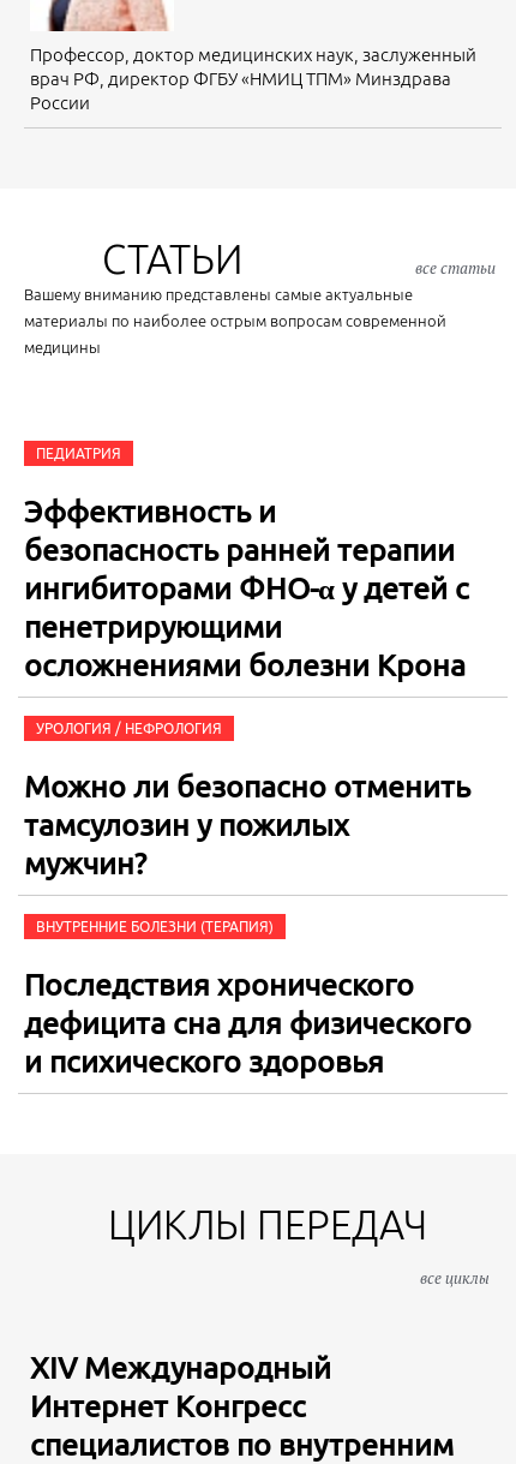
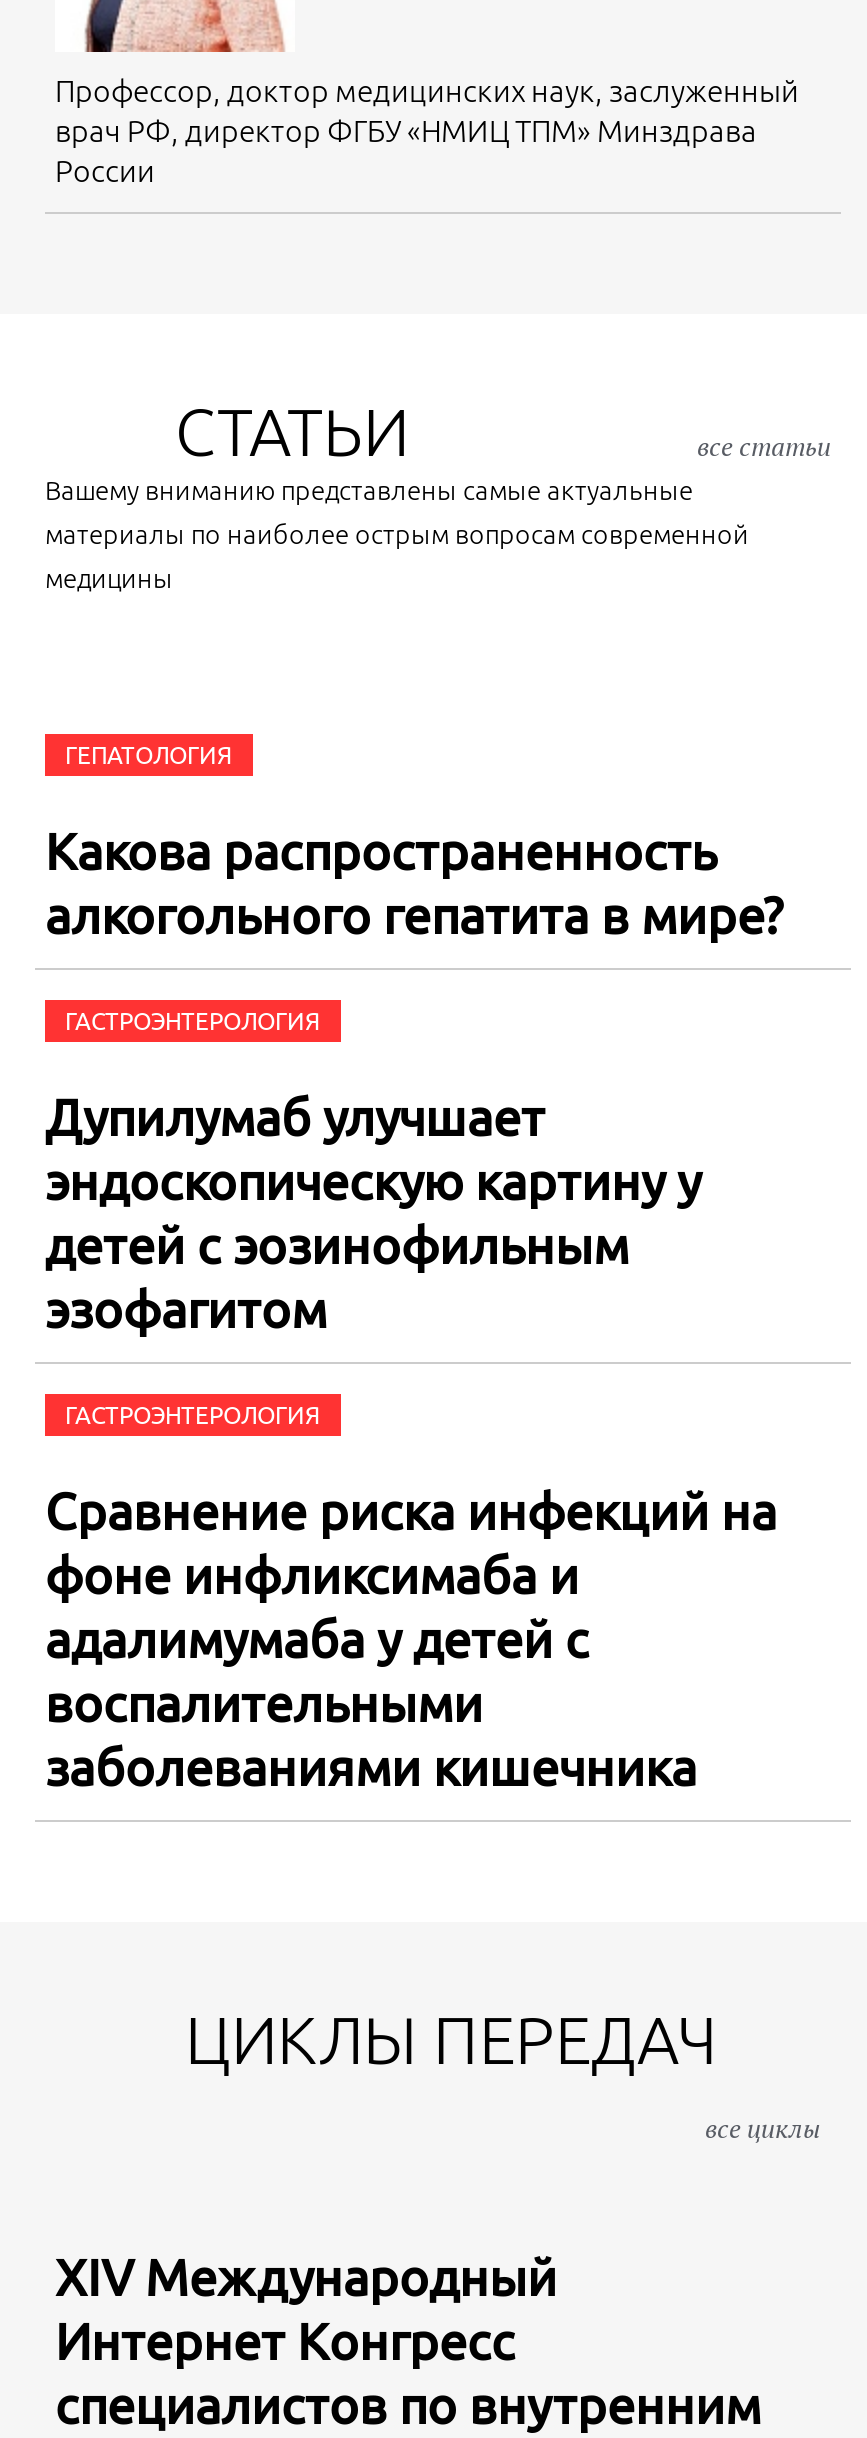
- ПЕДИАТРИЯ
+ ГЕПАТОЛОГИЯ

- Эффективность и
- безопасность ранней терапии
- ингибиторами ФНО-α у детей с
- пенетрирующими
- осложнениями болезни Крона
+ Какова распространенность
+ алкогольного гепатита в мире?

- УРОЛОГИЯ / НЕФРОЛОГИЯ
+ ГАСТРОЭНТЕРОЛОГИЯ

- Можно ли безопасно отменить
- тамсулозин у пожилых
- мужчин?
+ Дупилумаб улучшает
+ эндоскопическую картину у
+ детей с эозинофильным
+ эзофагитом

- ВНУТРЕННИЕ БОЛЕЗНИ (ТЕРАПИЯ)
+ ГАСТРОЭНТЕРОЛОГИЯ

- Последствия хронического
- дефицита сна для физического
- и психического здоровья
+ Сравнение риска инфекций на
+ фоне инфликсимаба и
+ адалимумаба у детей с
+ воспалительными
+ заболеваниями кишечника
